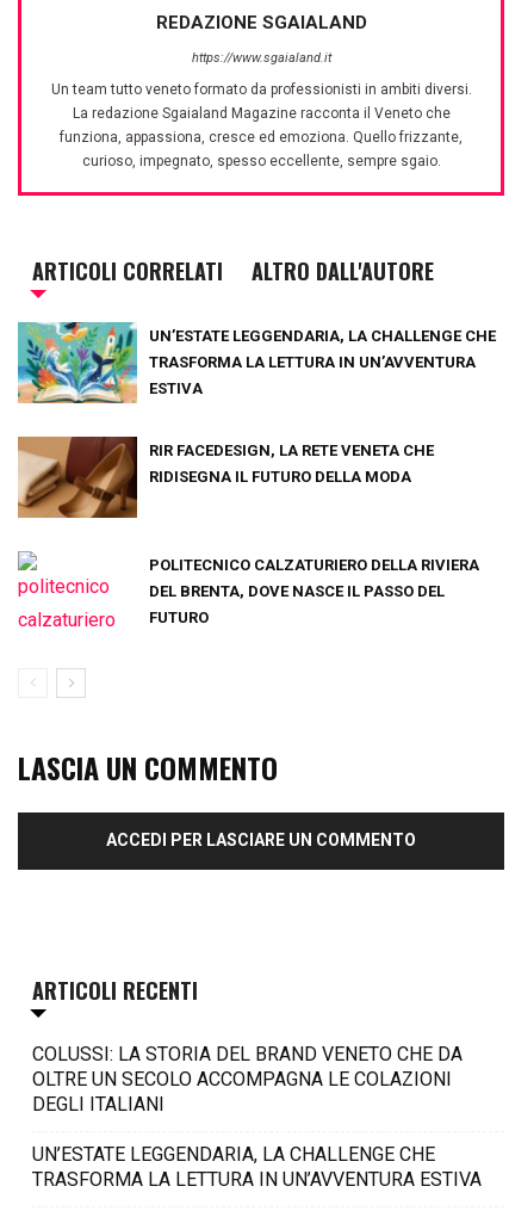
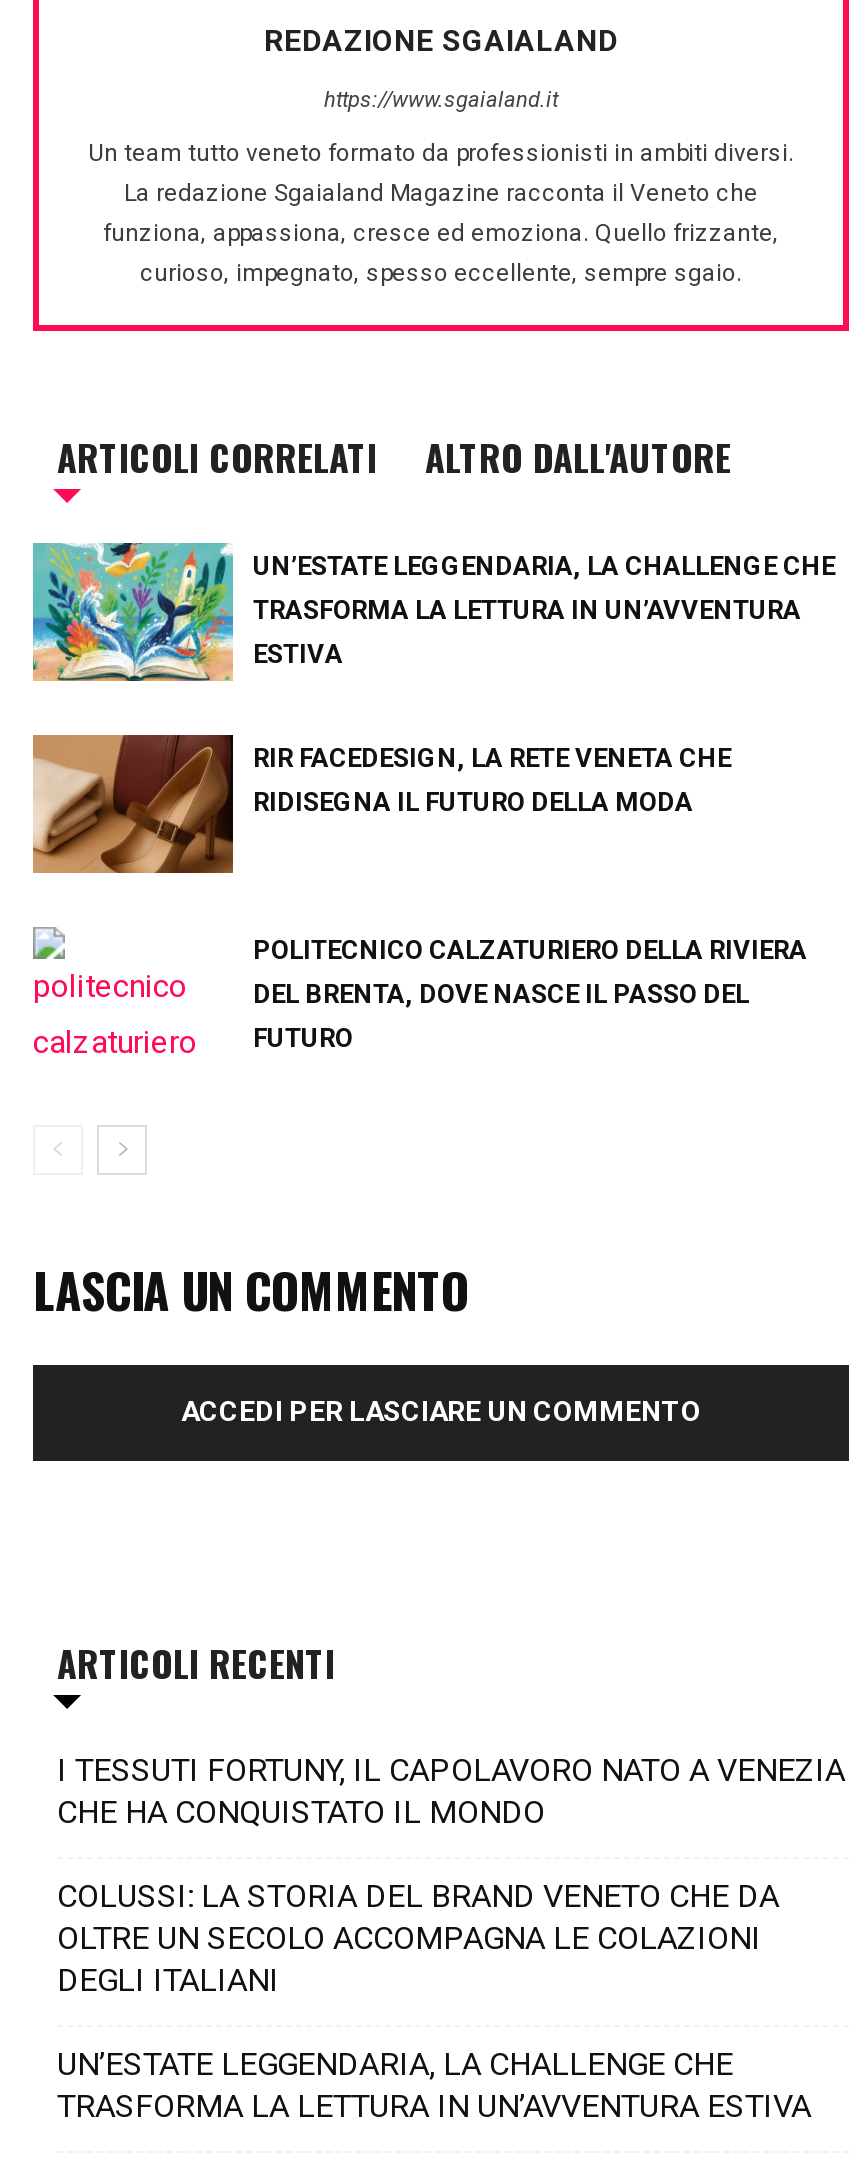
+ I TESSUTI FORTUNY, IL CAPOLAVORO NATO A VENEZIA
+ CHE HA CONQUISTATO IL MONDO
